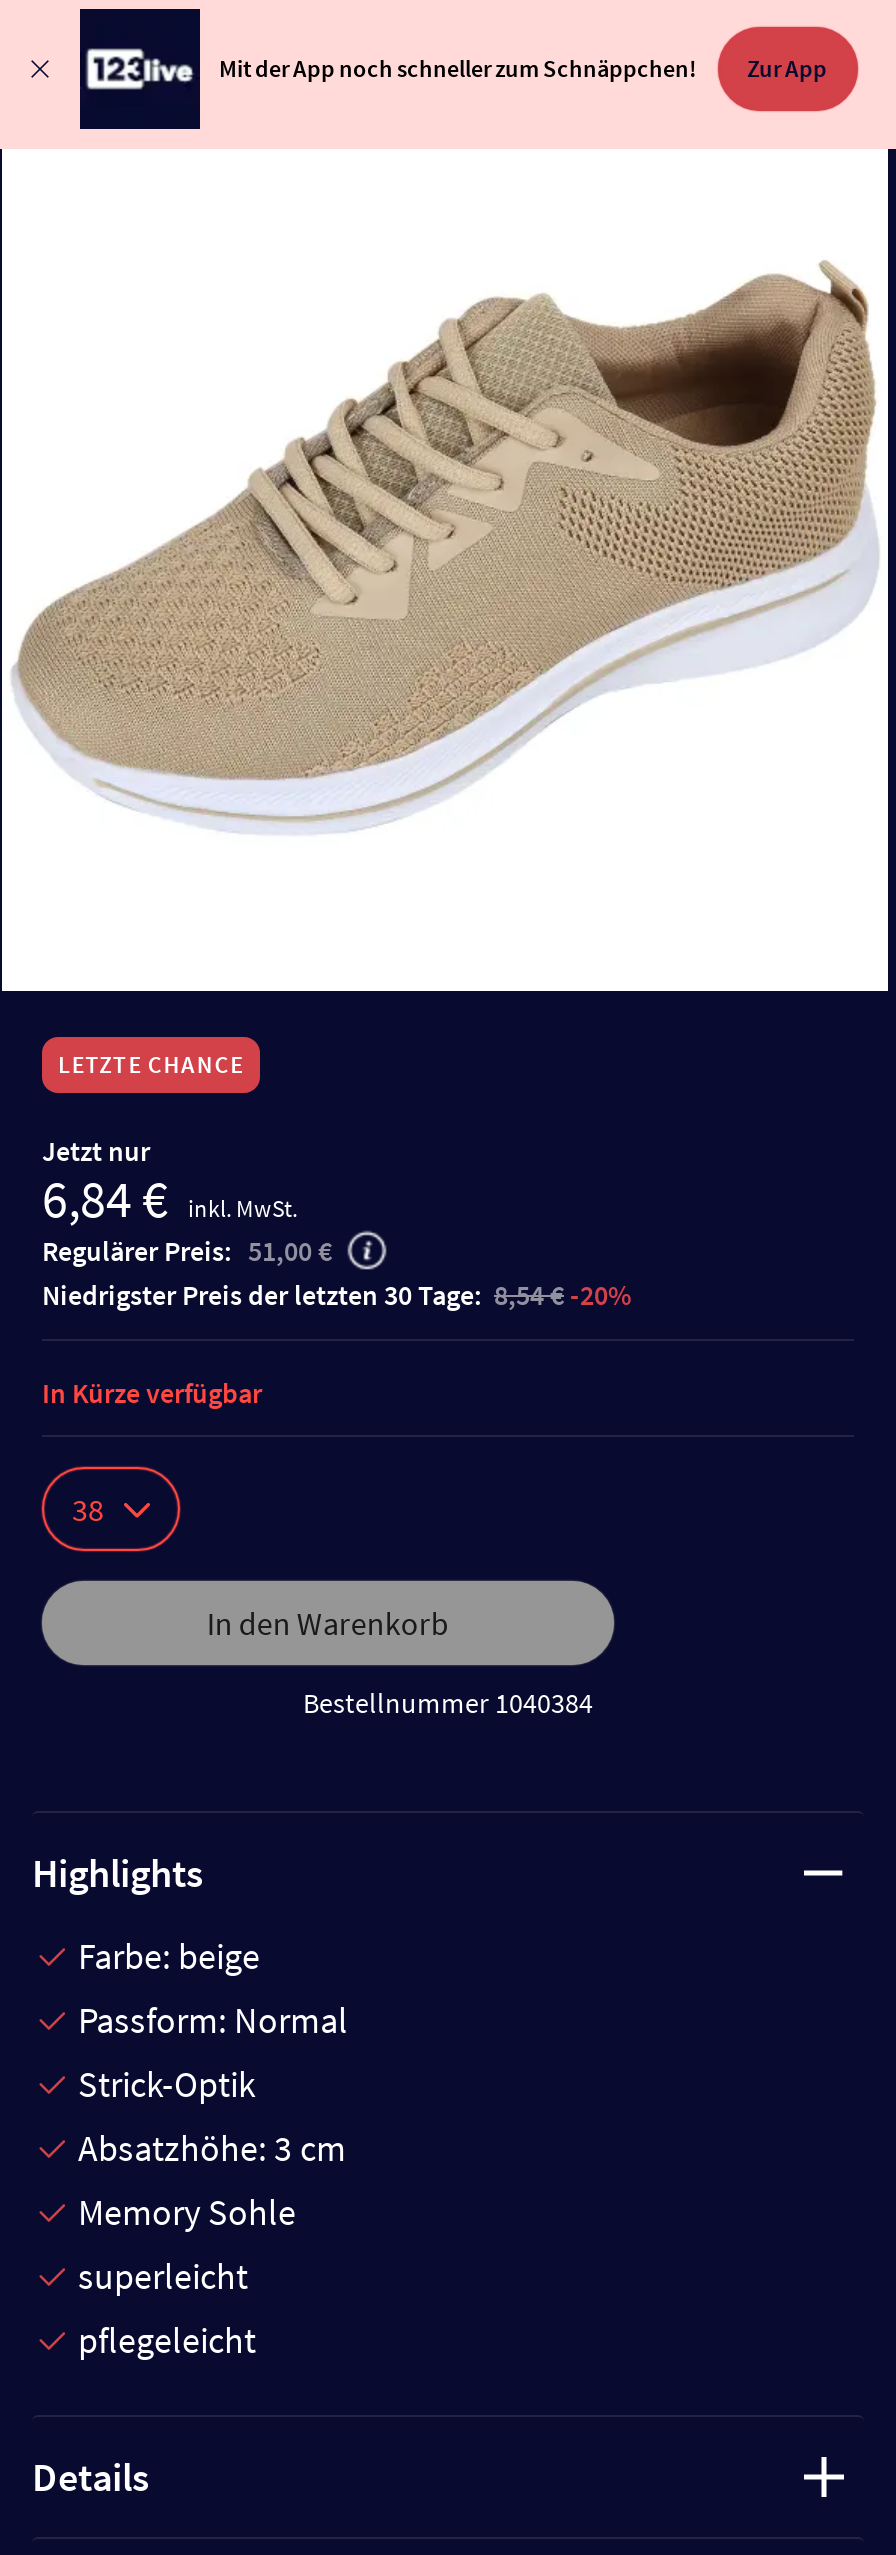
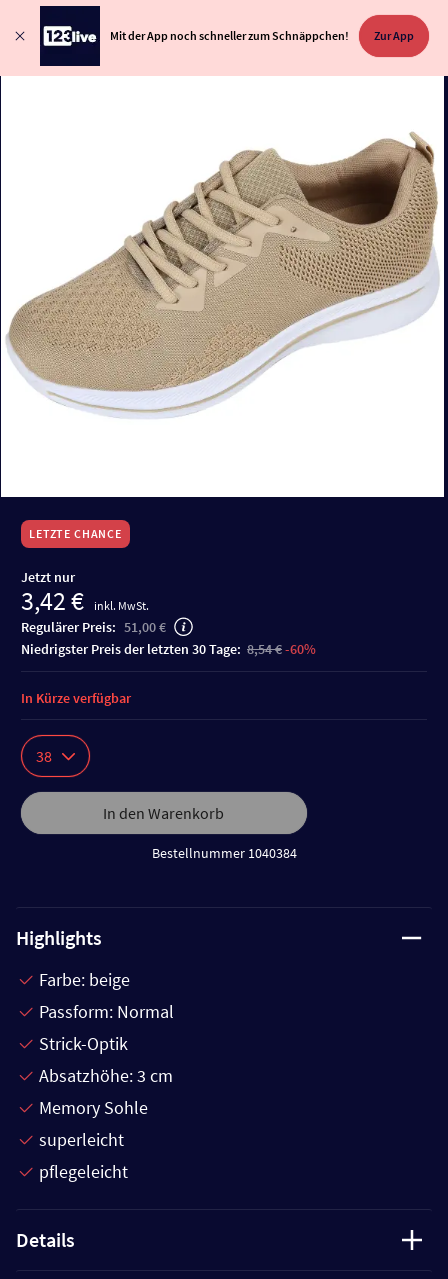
- 6,84 € inkl. MwSt.
+ 3,42 € inkl. MwSt.

- niedrigster Preis der letzten 30 Tage: 8,54 € -20%
+ niedrigster Preis der letzten 30 Tage: 8,54 € -60%
